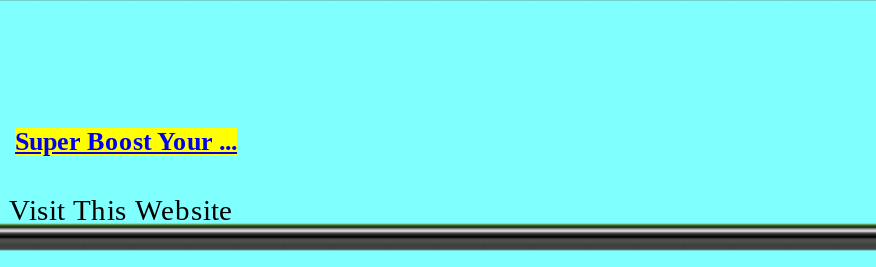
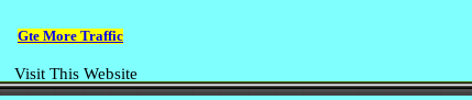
- Super Boost Your ...
+ Gte More Traffic
